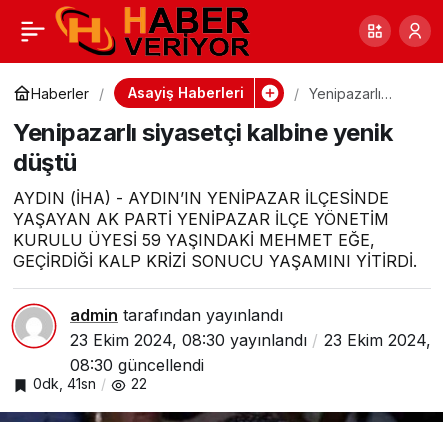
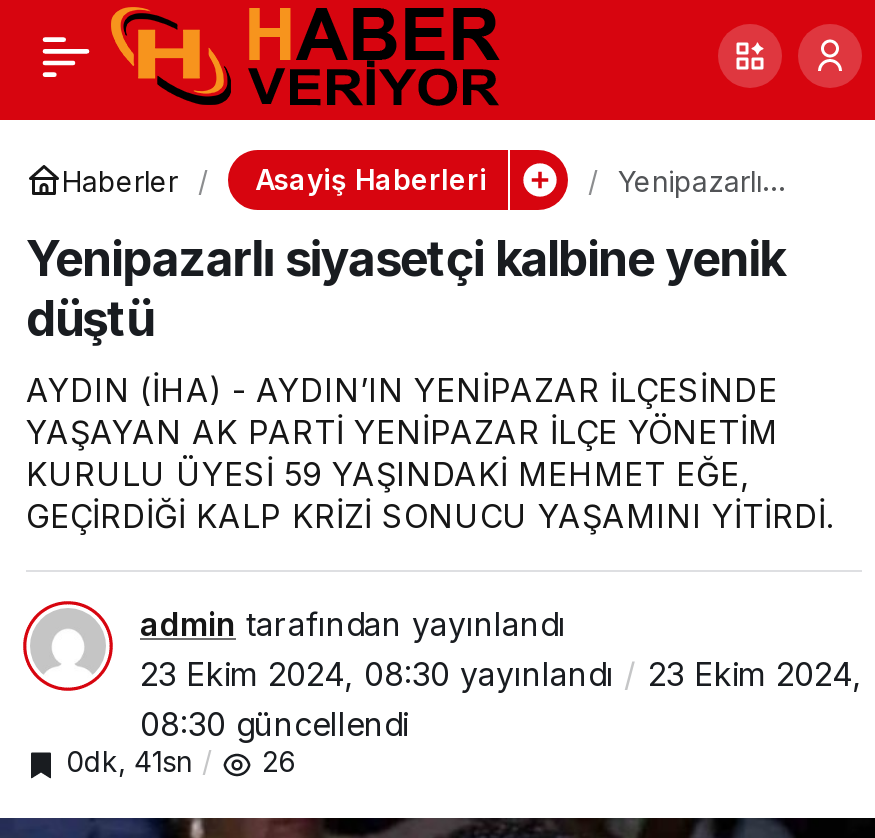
- 22
+ 26
